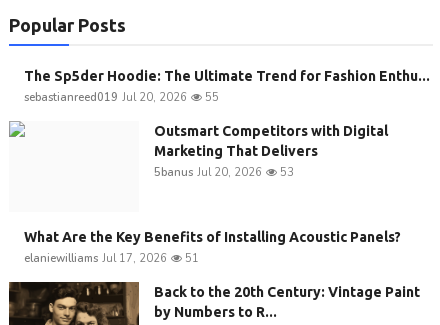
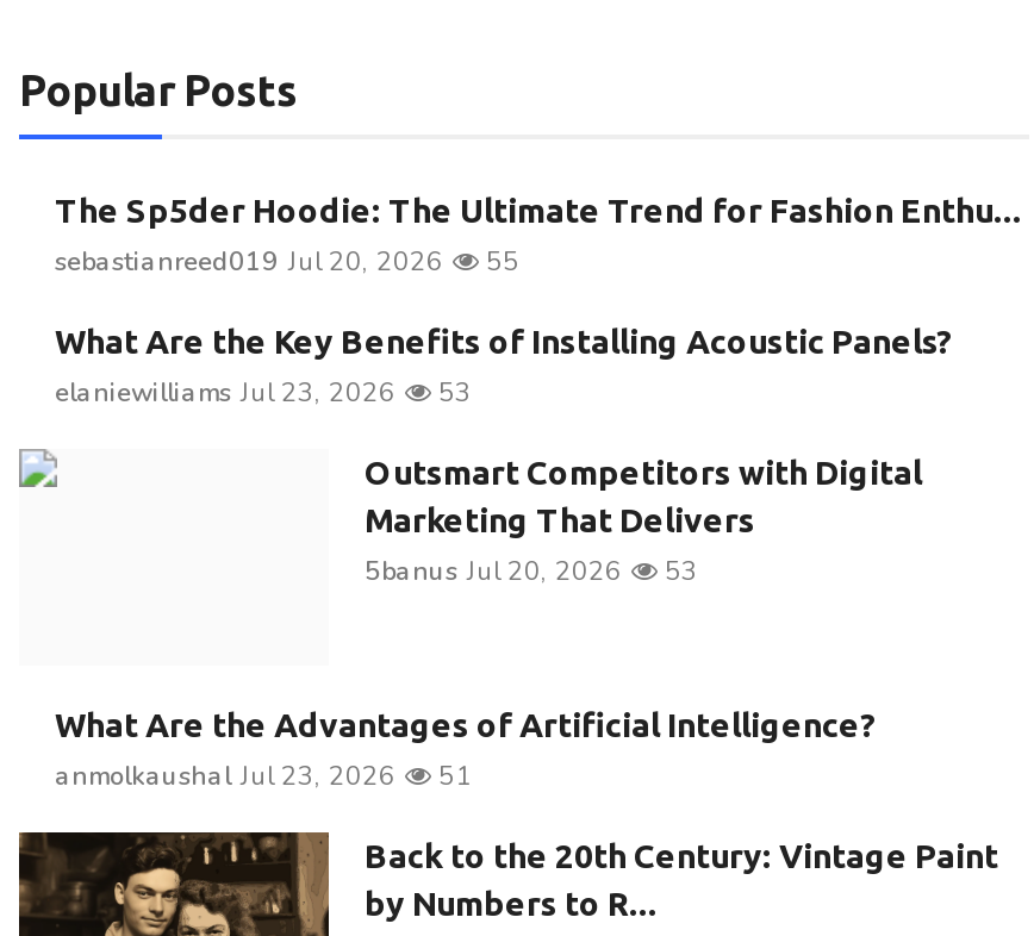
+ elaniewilliams Jul 23, 2026
+ 53

moved up: What Are the Key Benefits of Installing Acoustic Panels?

- elaniewilliams Jul 17, 2026
+ What Are the Advantages of Artificial Intelligence?
+ anmolkaushal Jul 23, 2026
